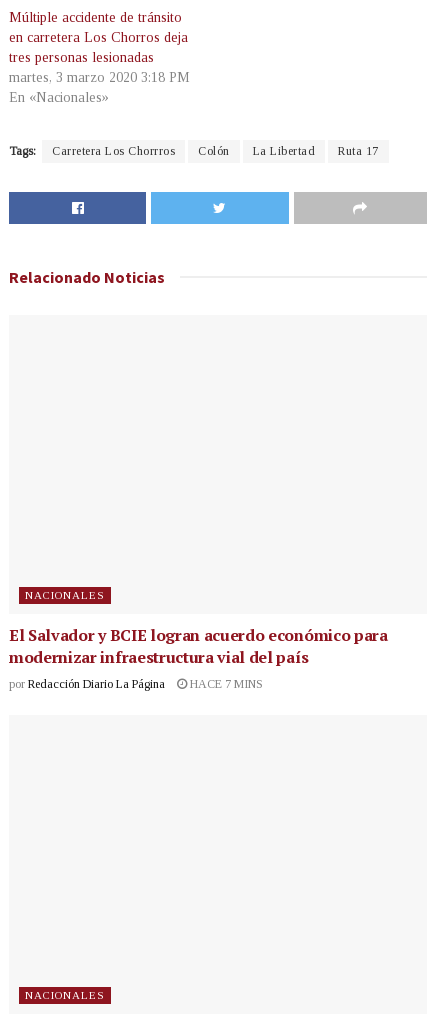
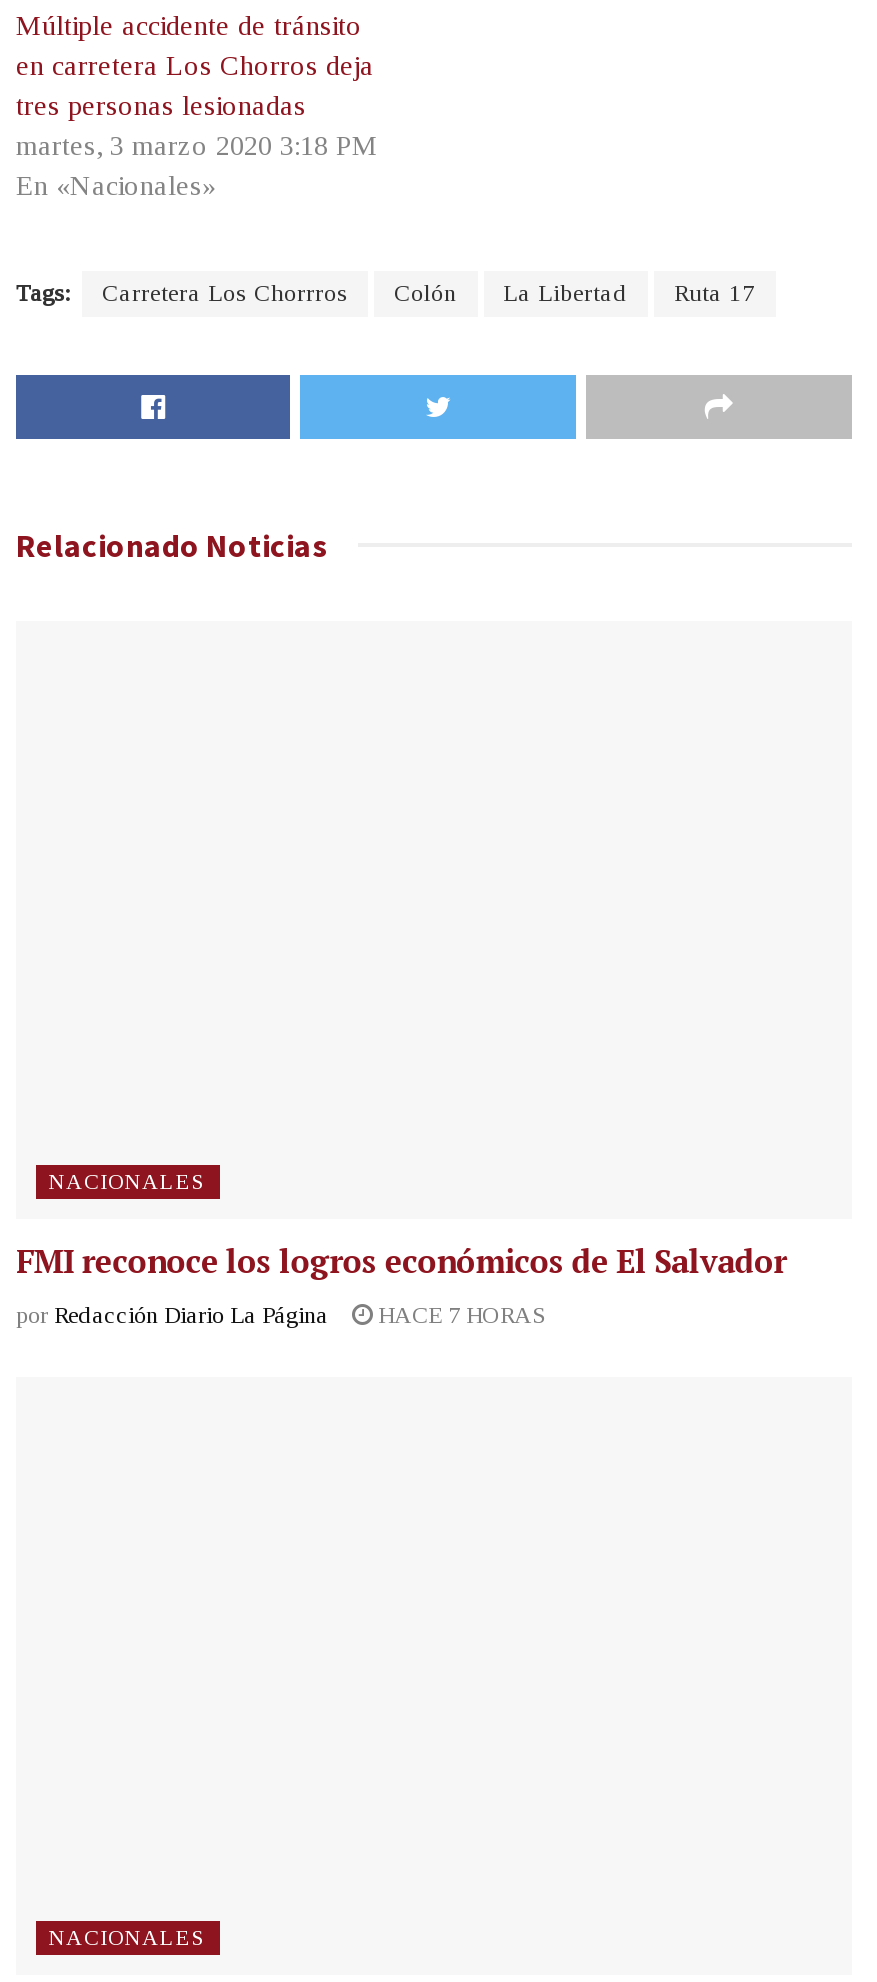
- El Salvador y BCIE logran acuerdo económico para
- modernizar infraestructura vial del país
+ FMI reconoce los logros económicos de El Salvador

- por Redacción Diario La Página HACE 7 MINS
+ por Redacción Diario La Página HACE 7 HORAS
